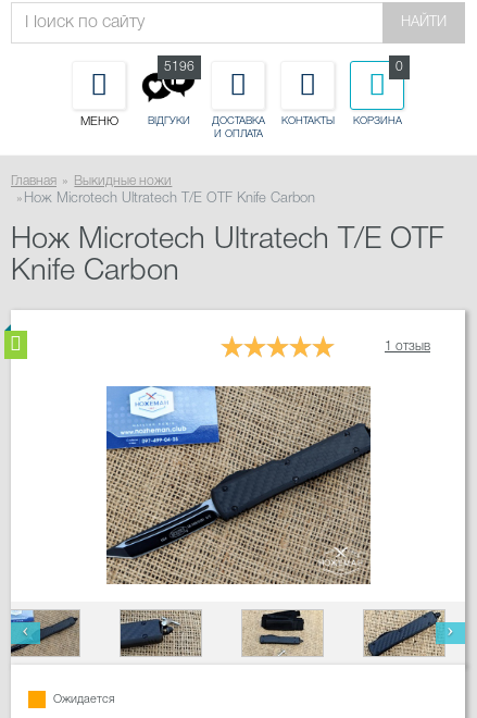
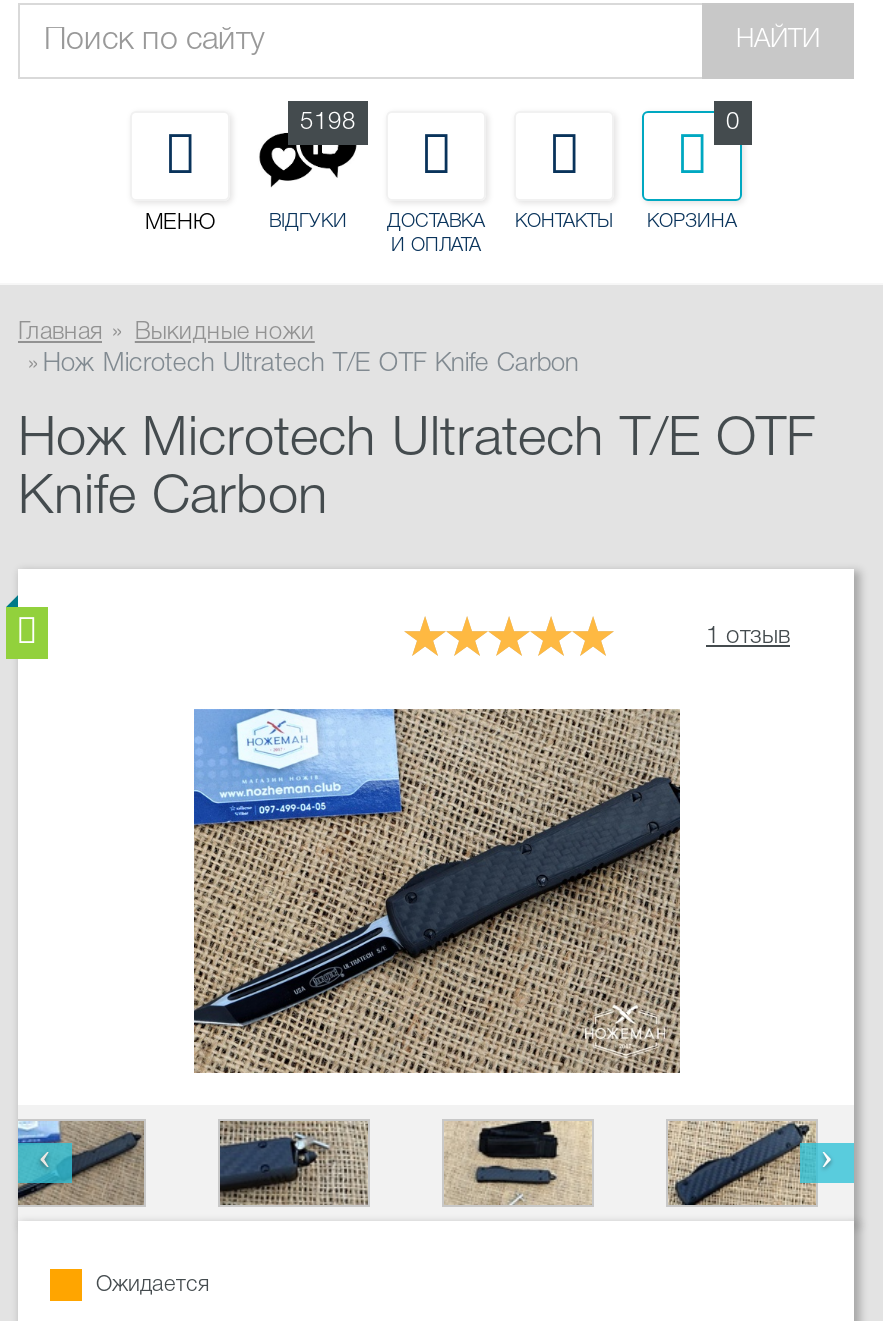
- 5196
+ 5198
